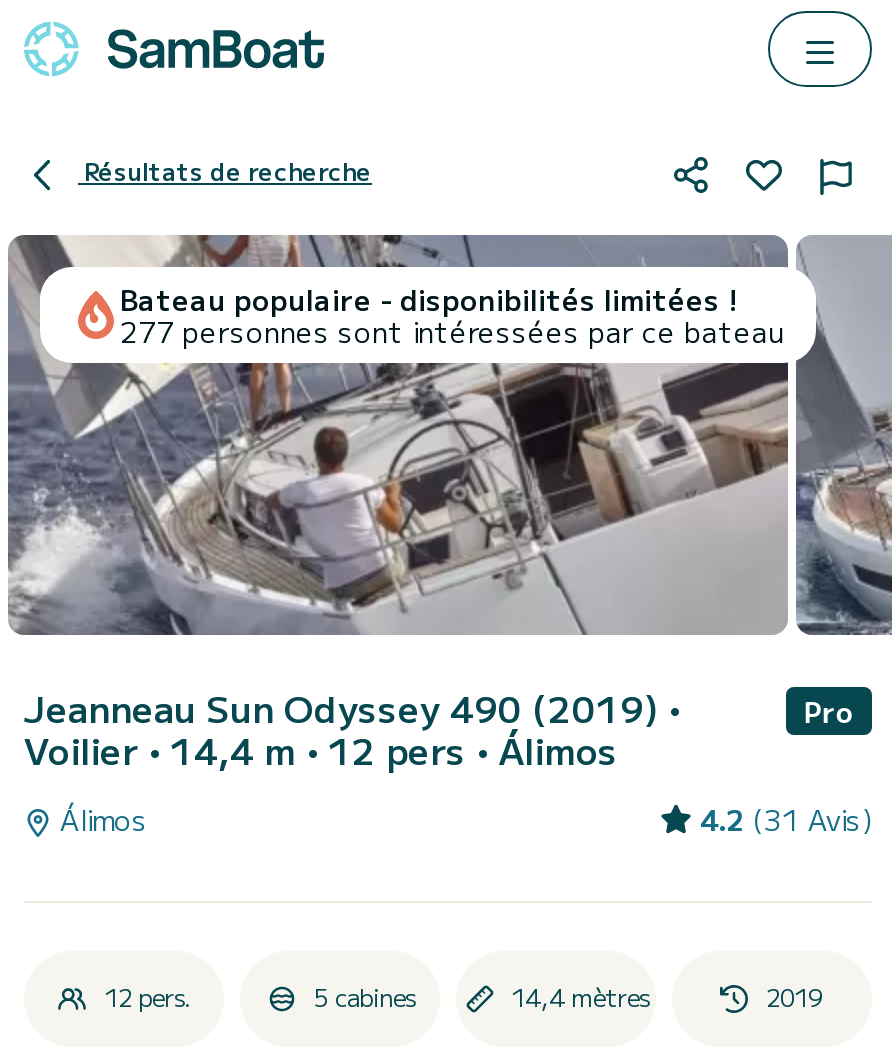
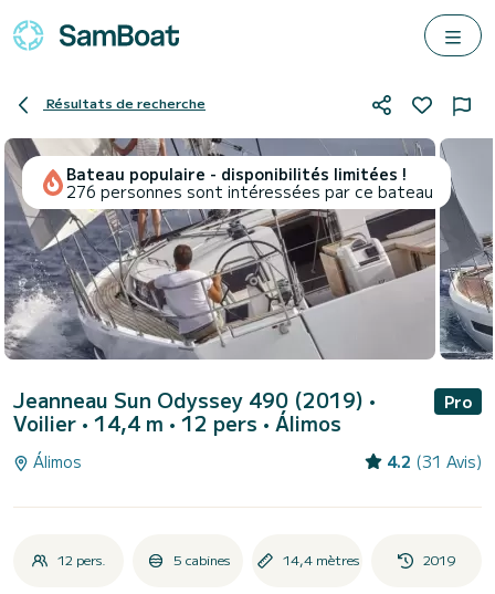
- 277 personnes sont intéressées par ce bateau
+ 276 personnes sont intéressées par ce bateau
